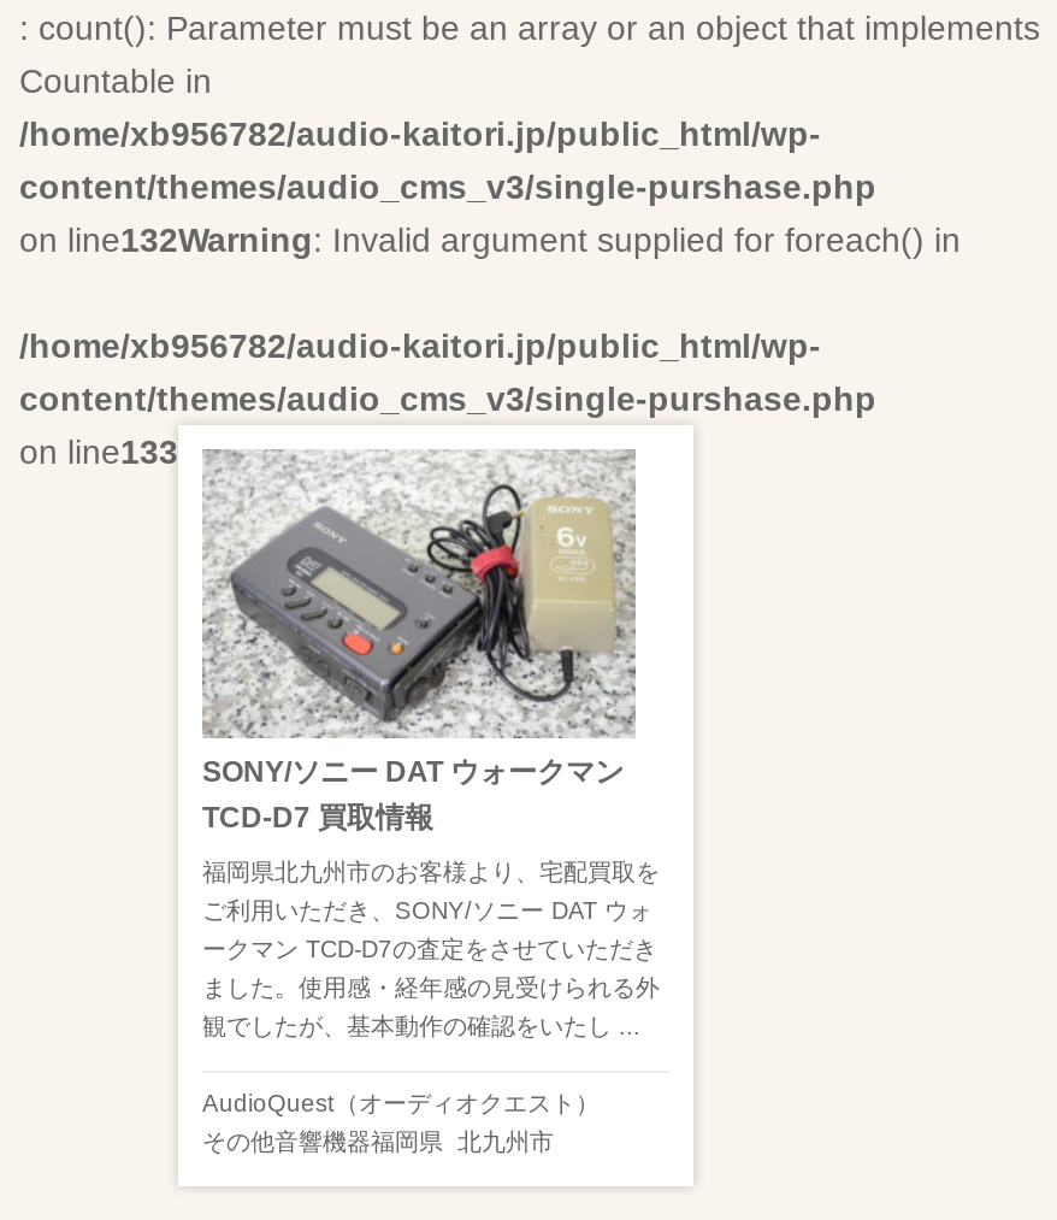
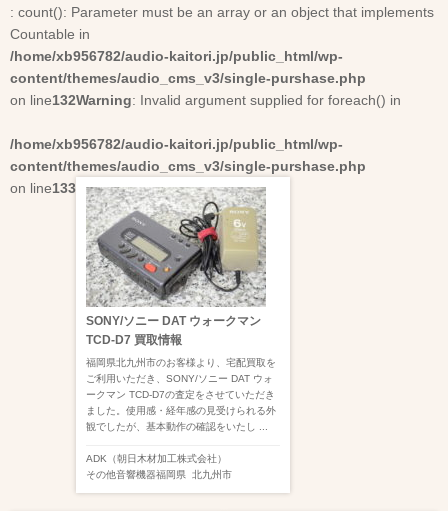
- AudioQuest（オーディオクエスト）
+ ADK（朝日木材加工株式会社）
